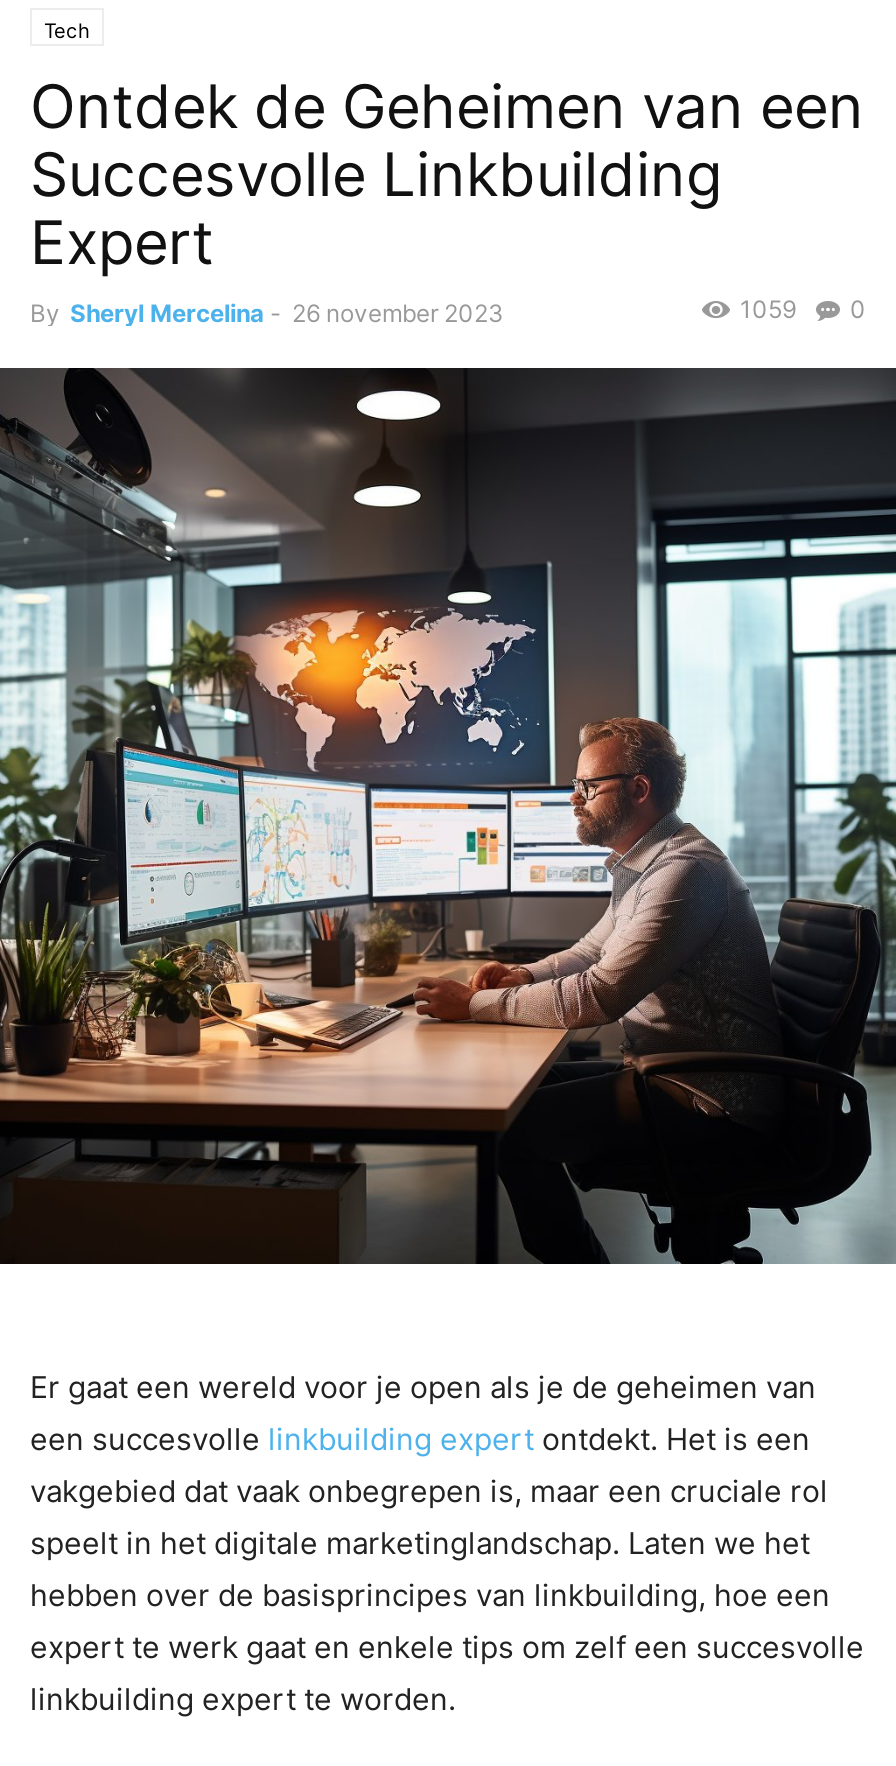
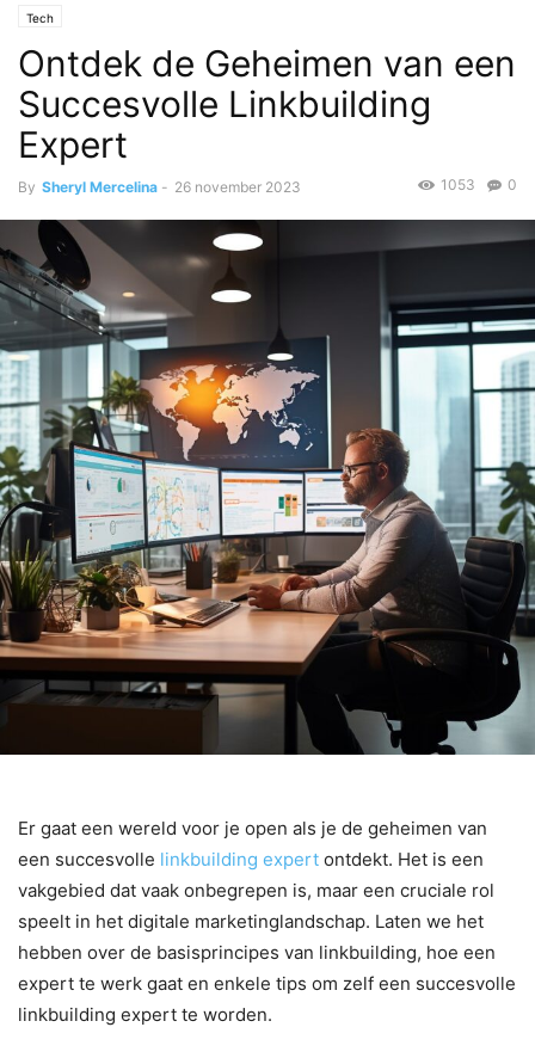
- 1059 0
+ 1053 0
